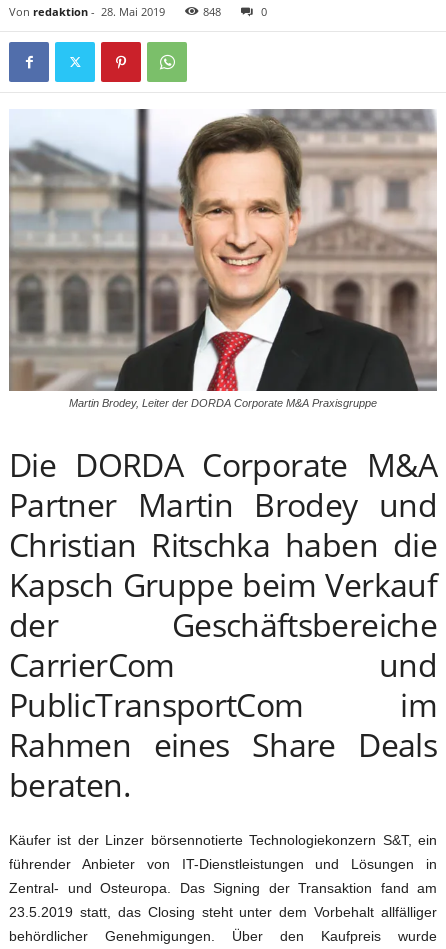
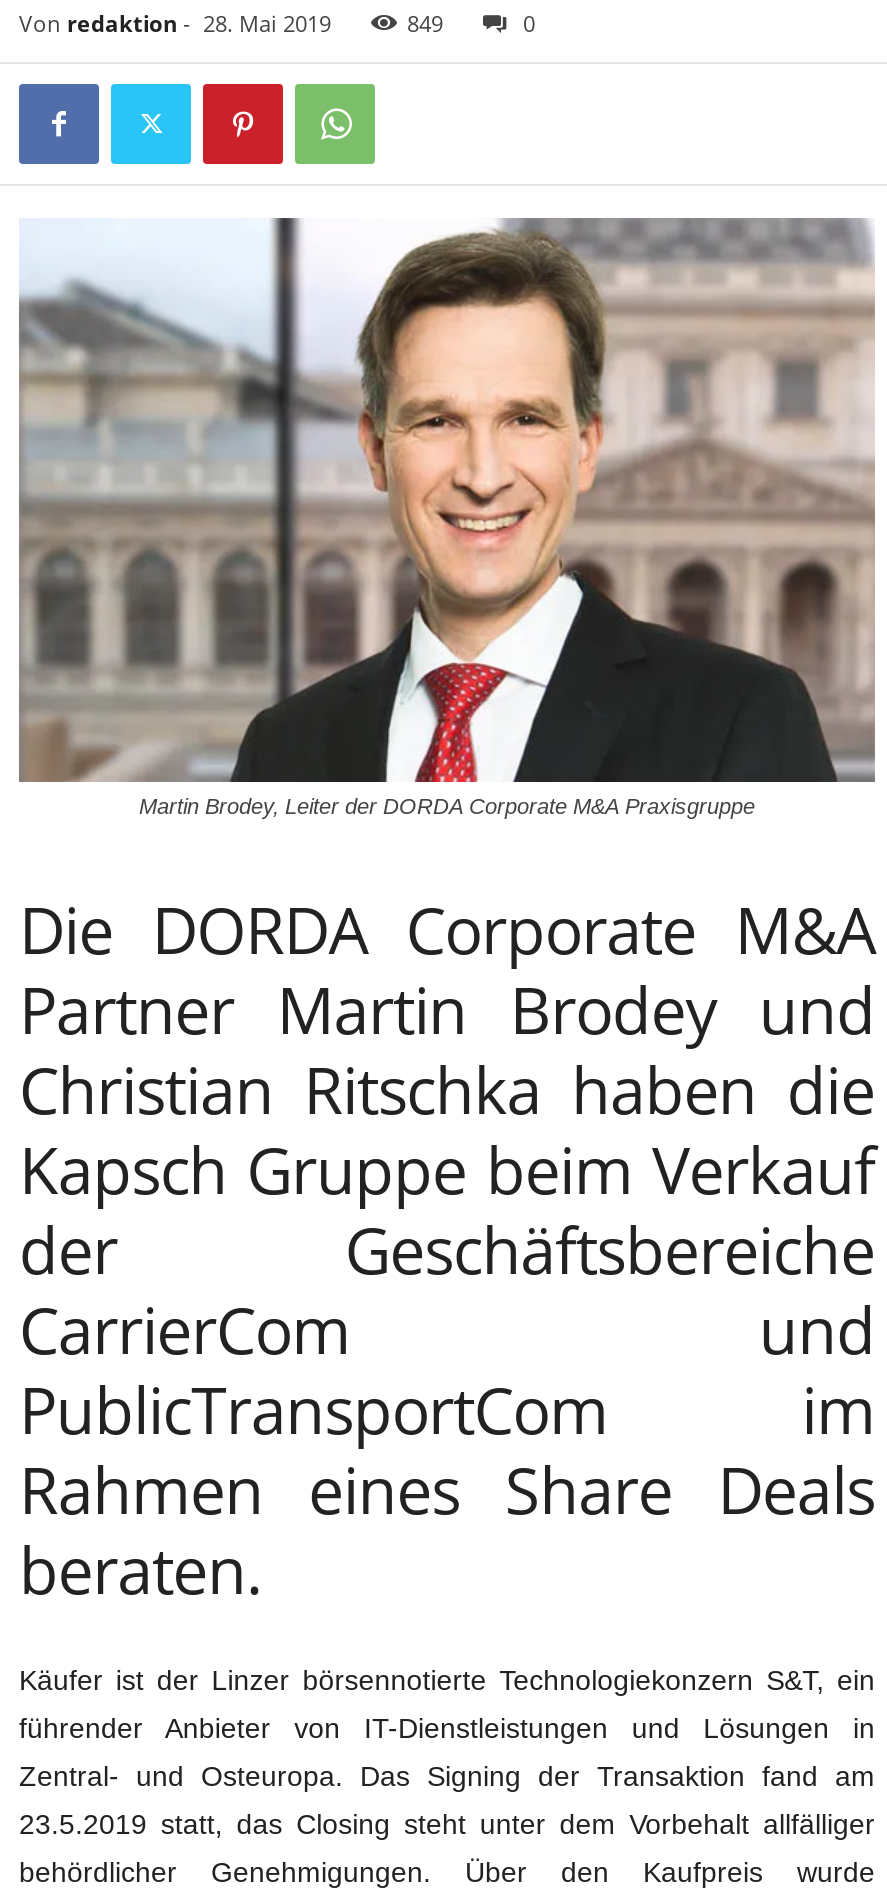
- 848
+ 849
